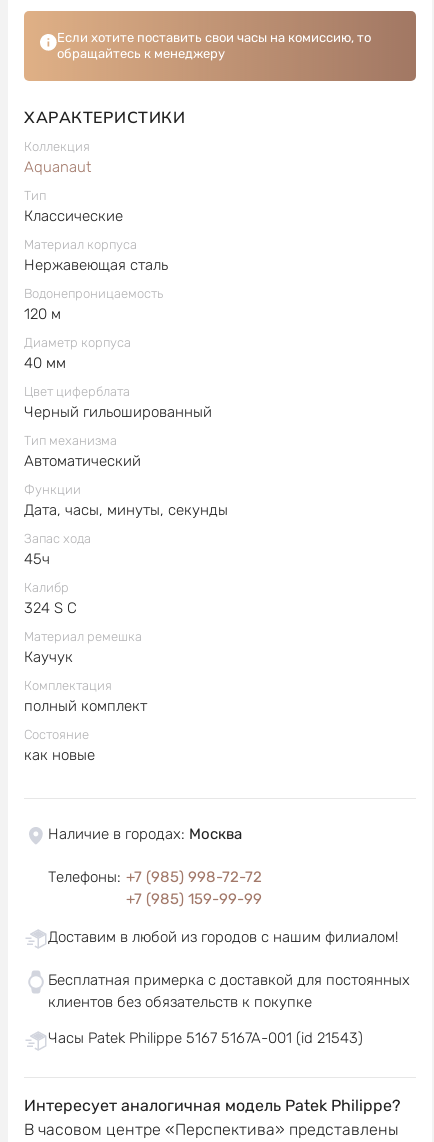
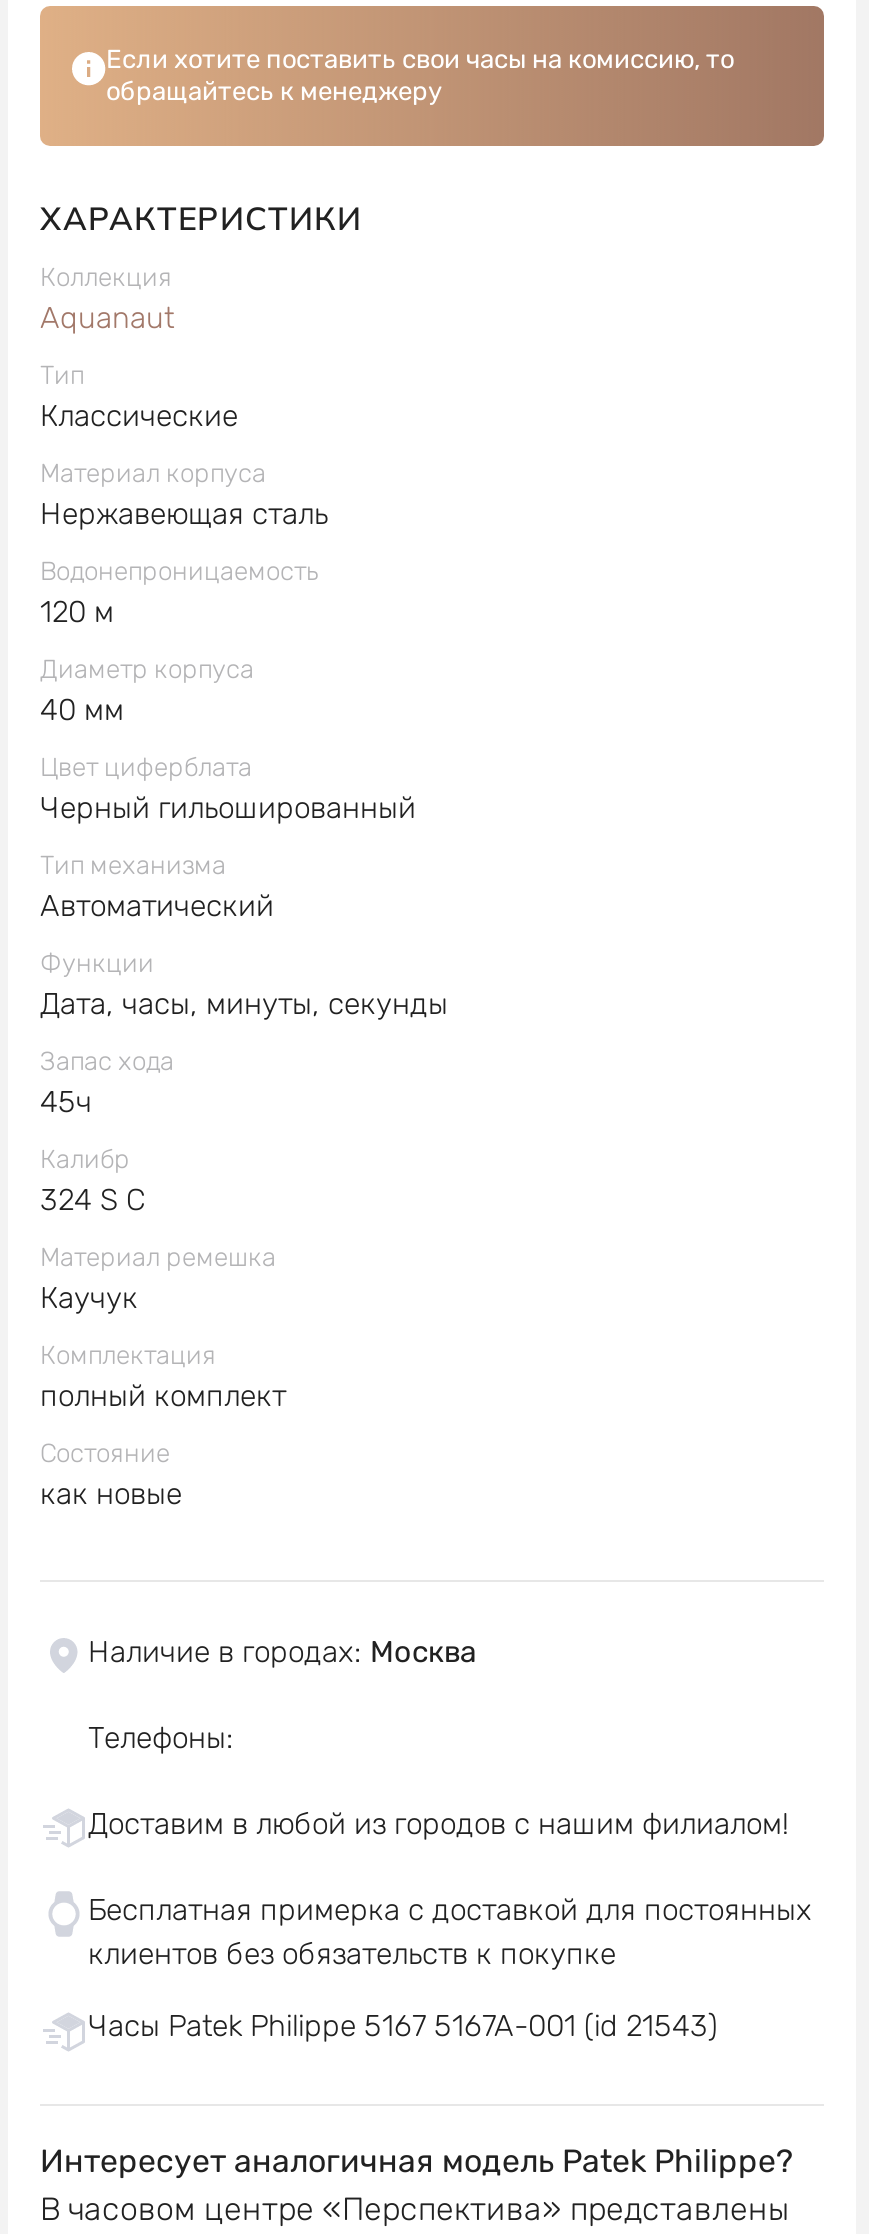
- Телефоны: +7 (985) 998-72-72
- +7 (985) 159-99-99
+ Телефоны:
